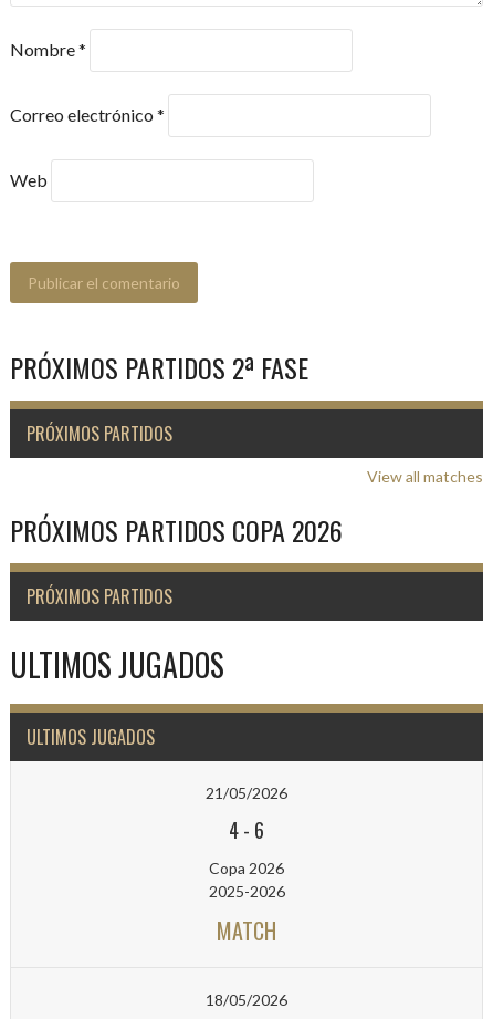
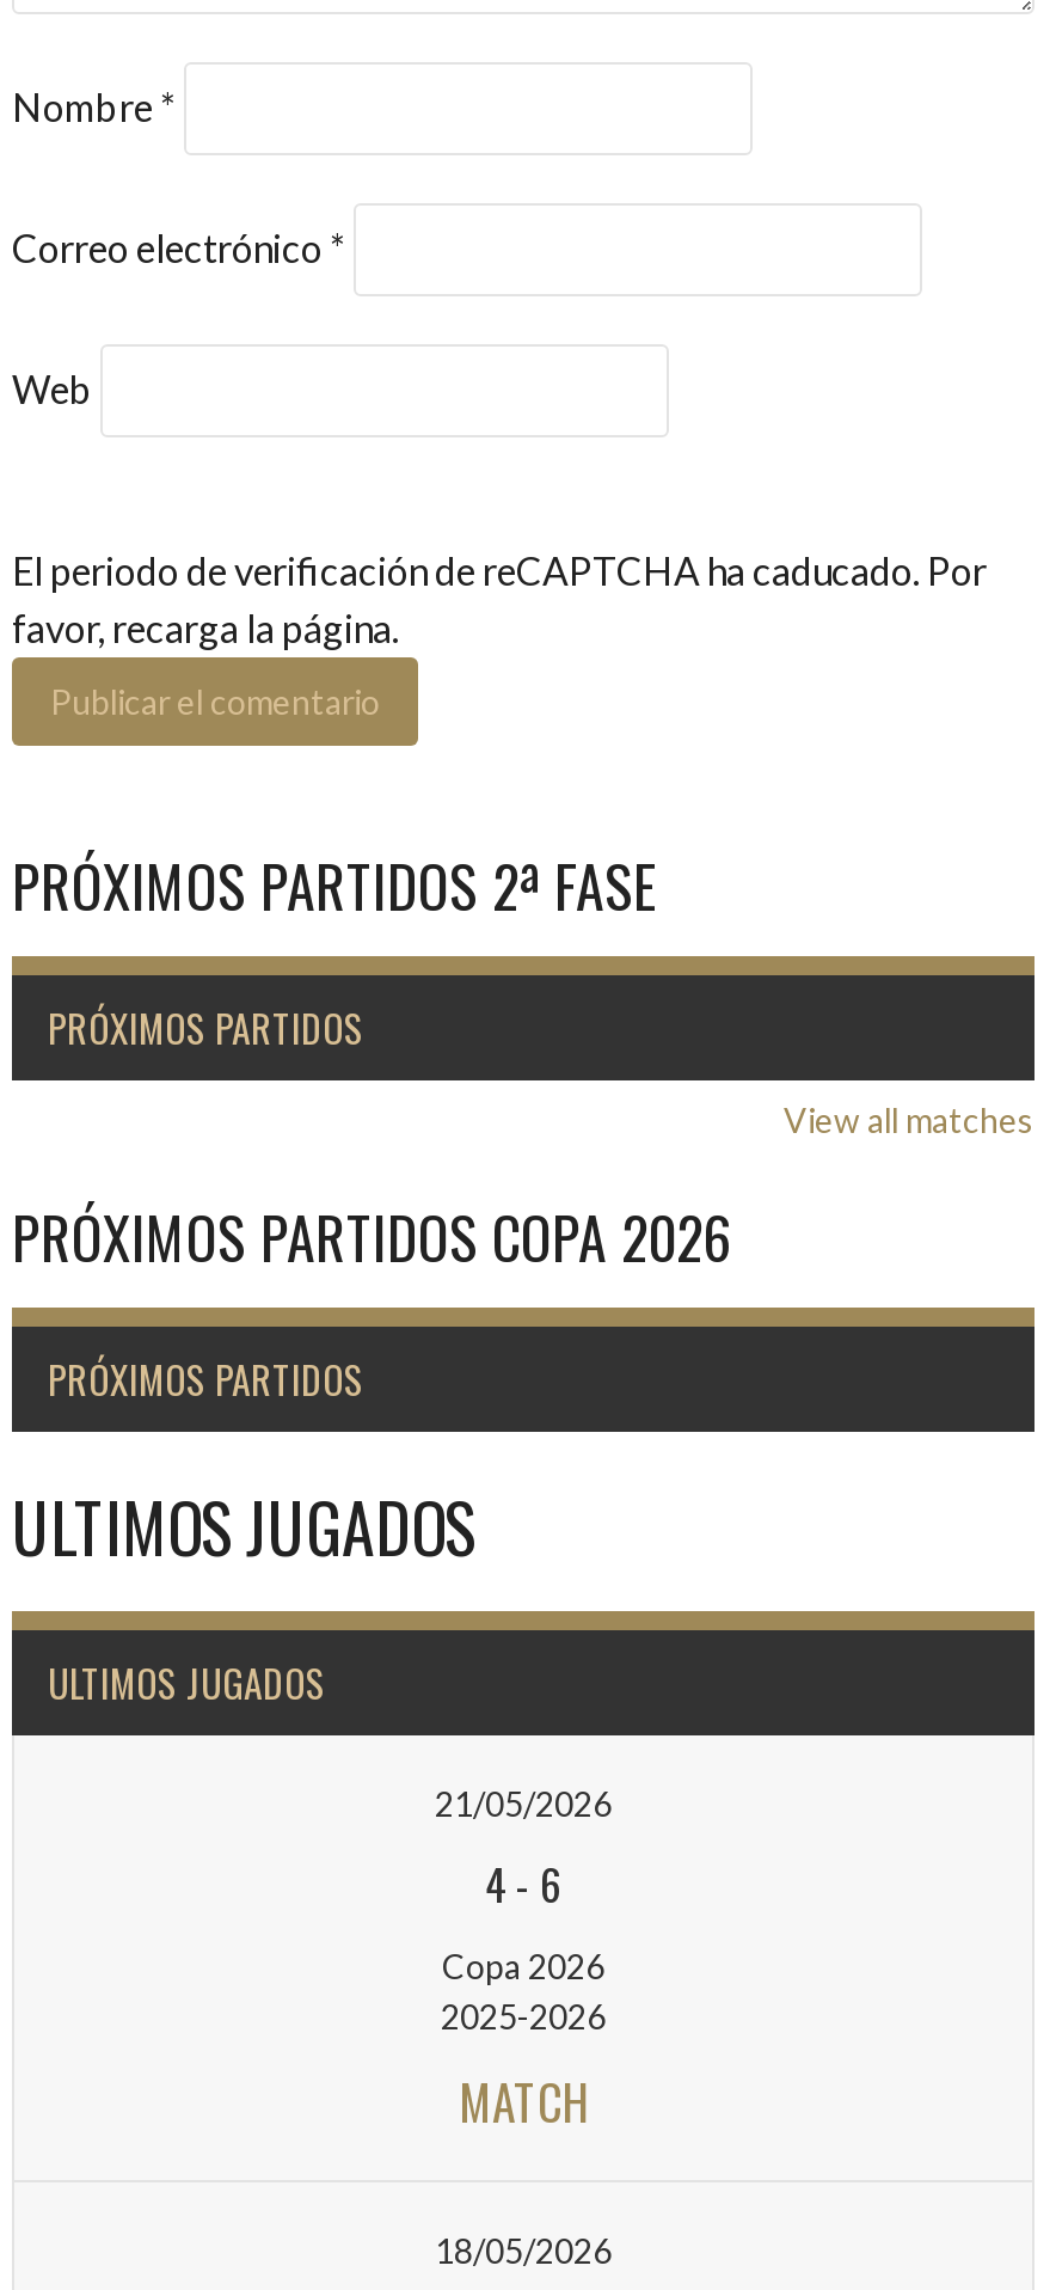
+ El periodo de verificación de reCAPTCHA ha caducado. Por
+ favor, recarga la página.
